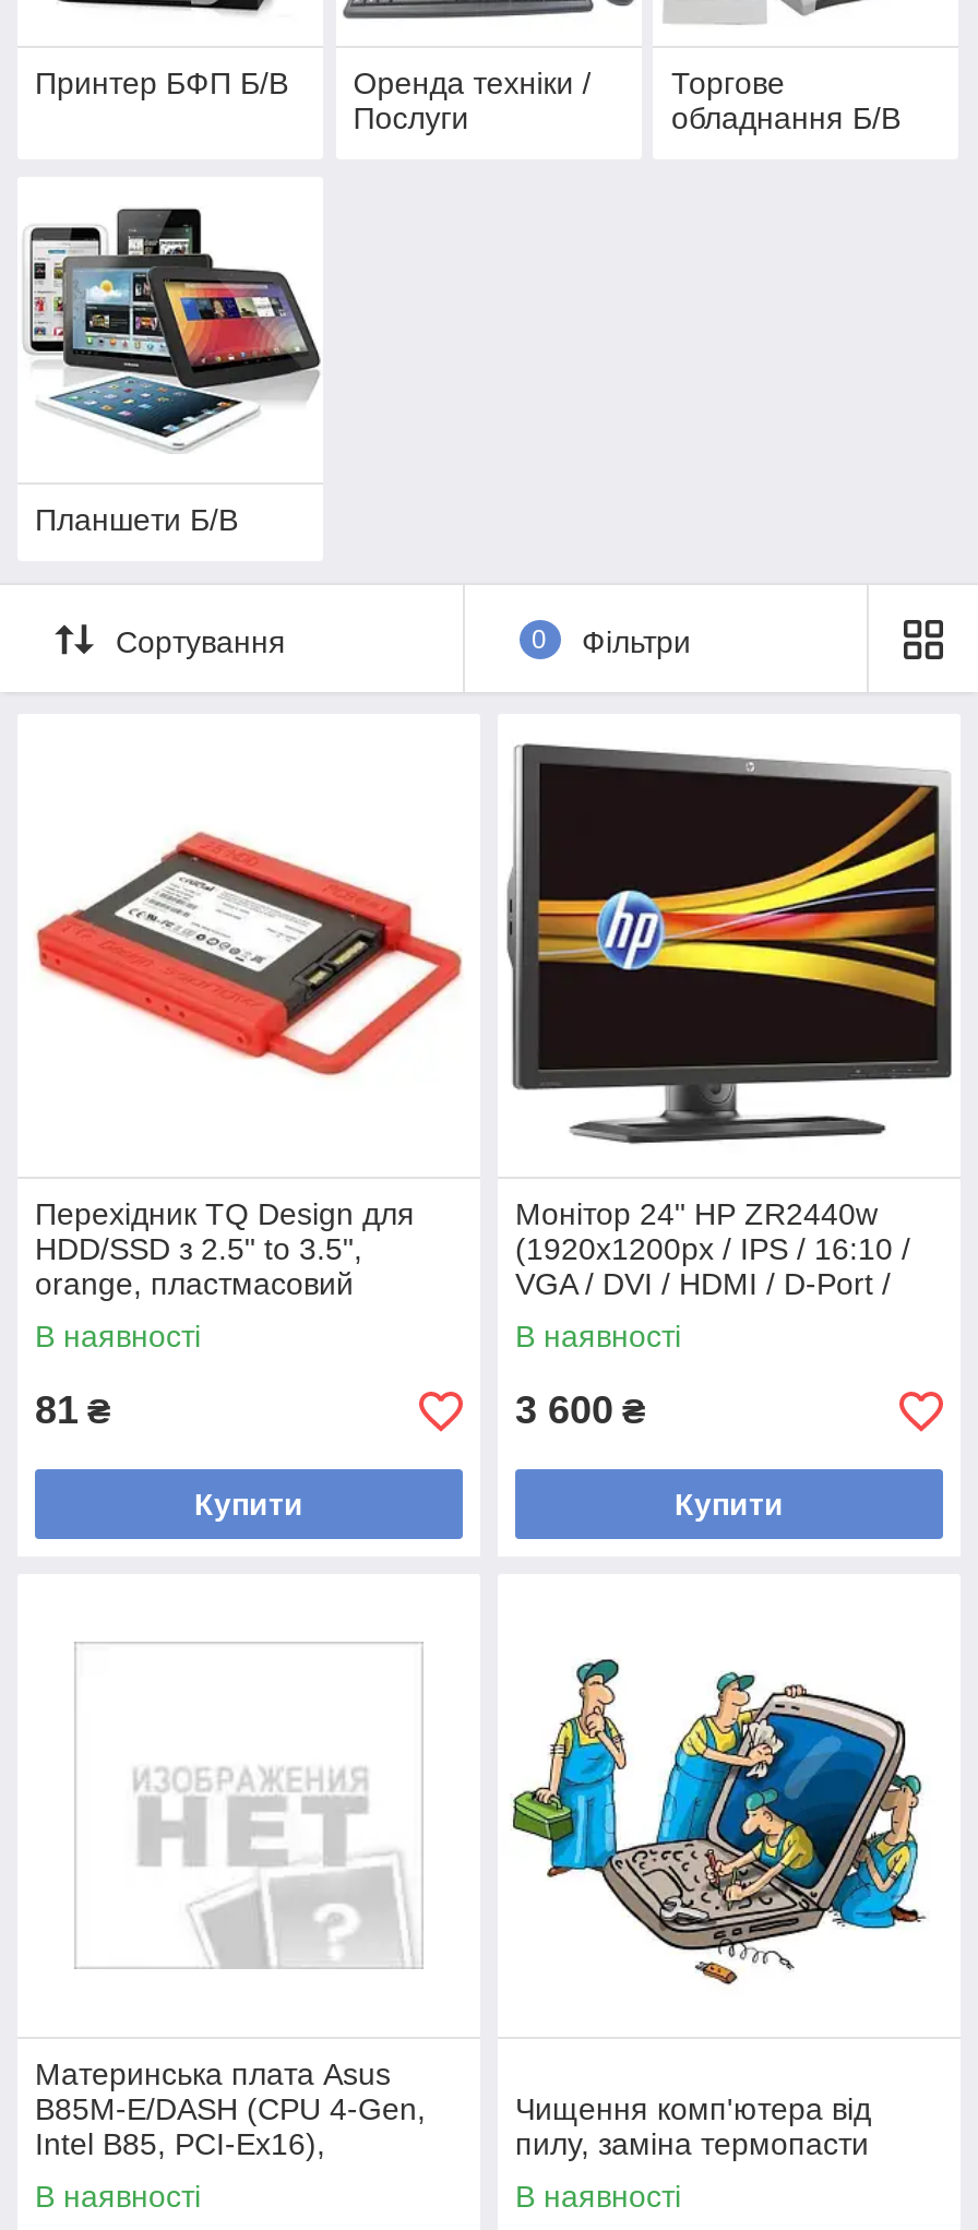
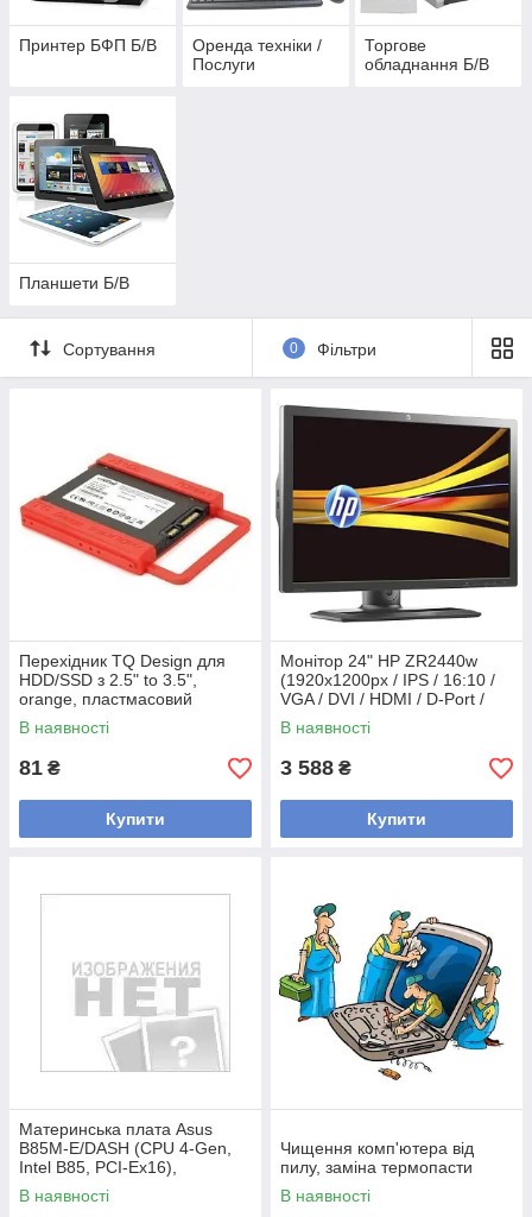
- 3 600 ₴
+ 3 588 ₴
